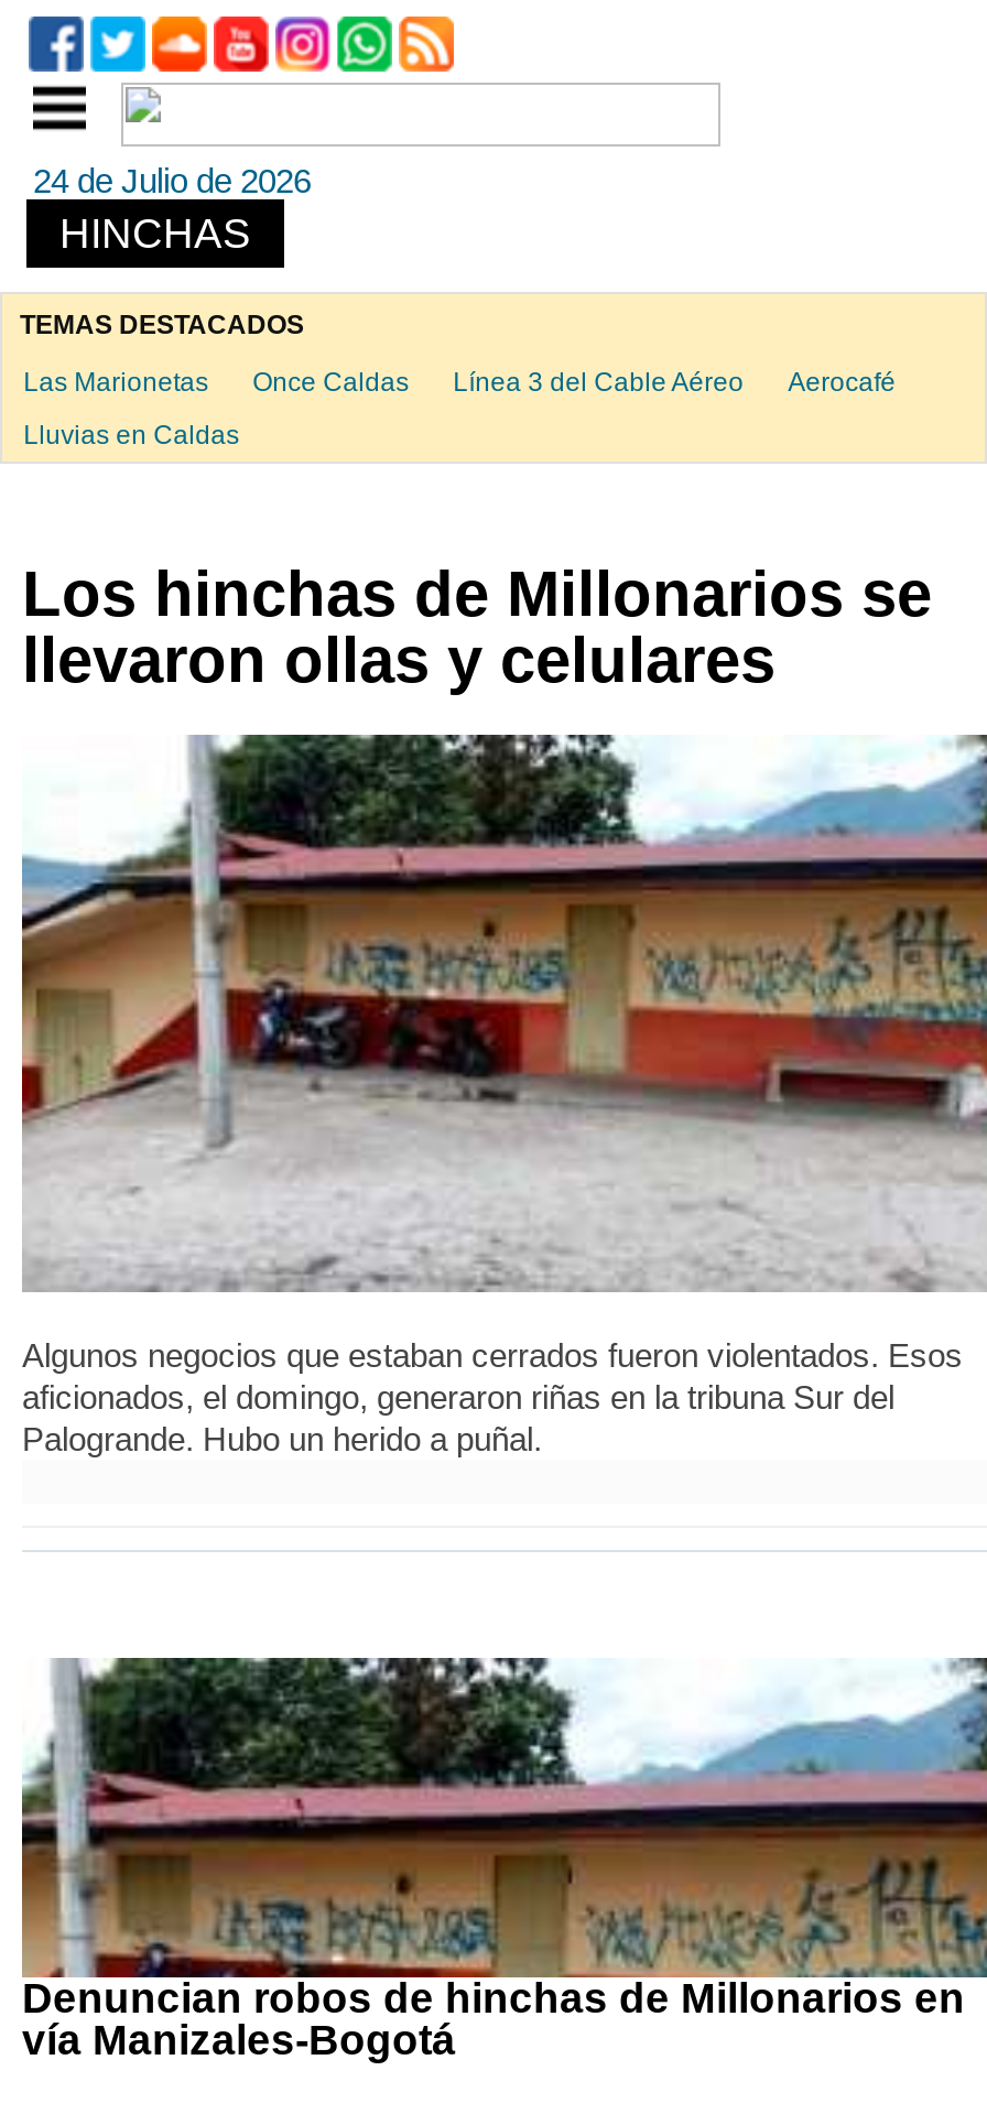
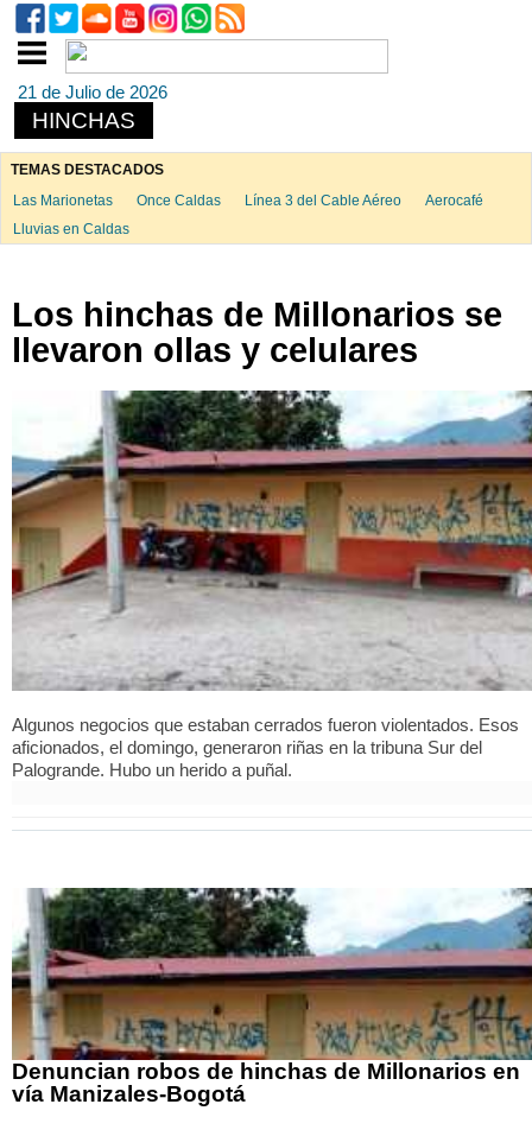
- 24 de Julio de 2026
+ 21 de Julio de 2026
